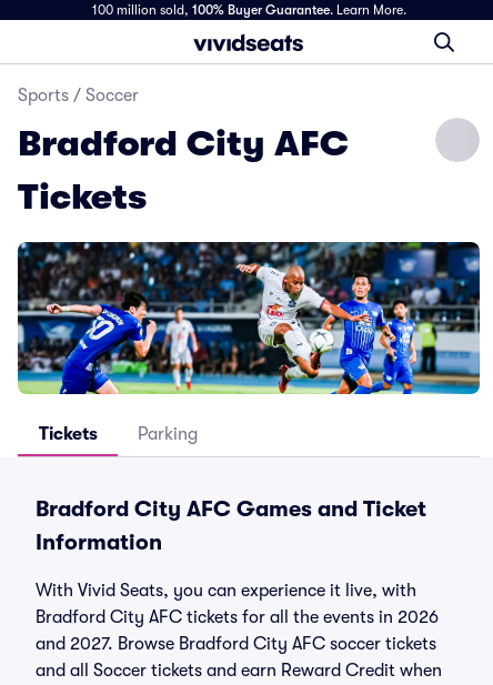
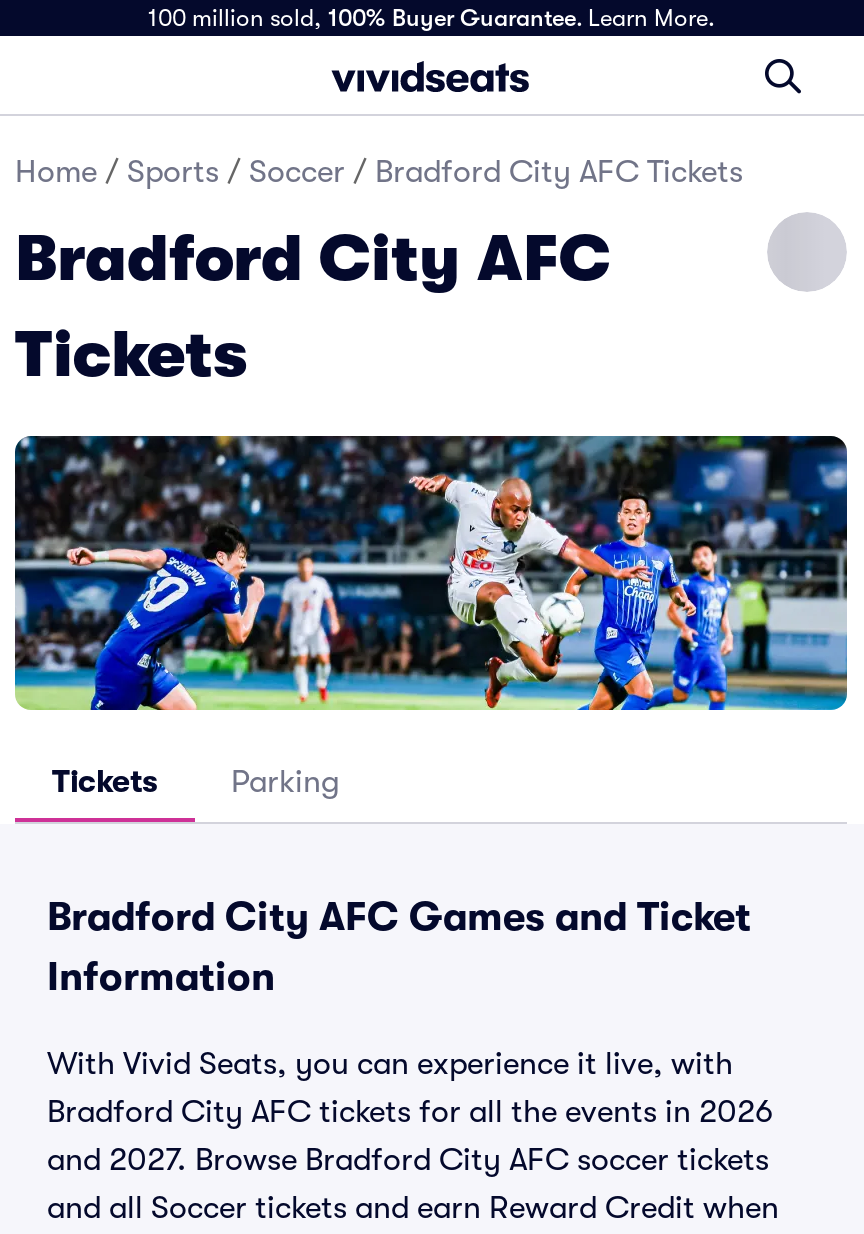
- Sports / Soccer
+ Home / Sports / Soccer / Bradford City AFC Tickets
